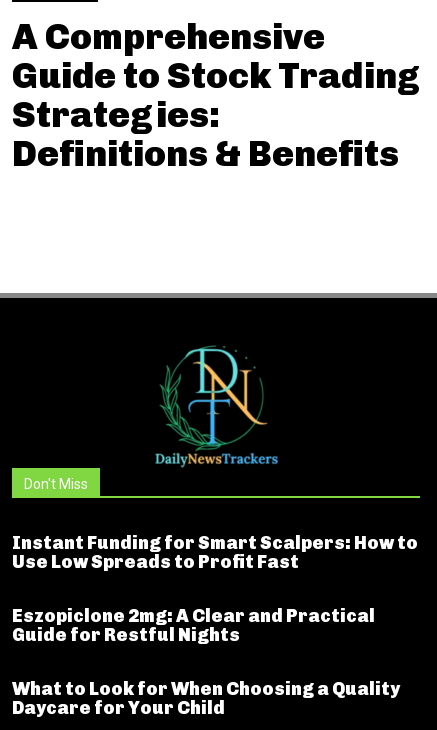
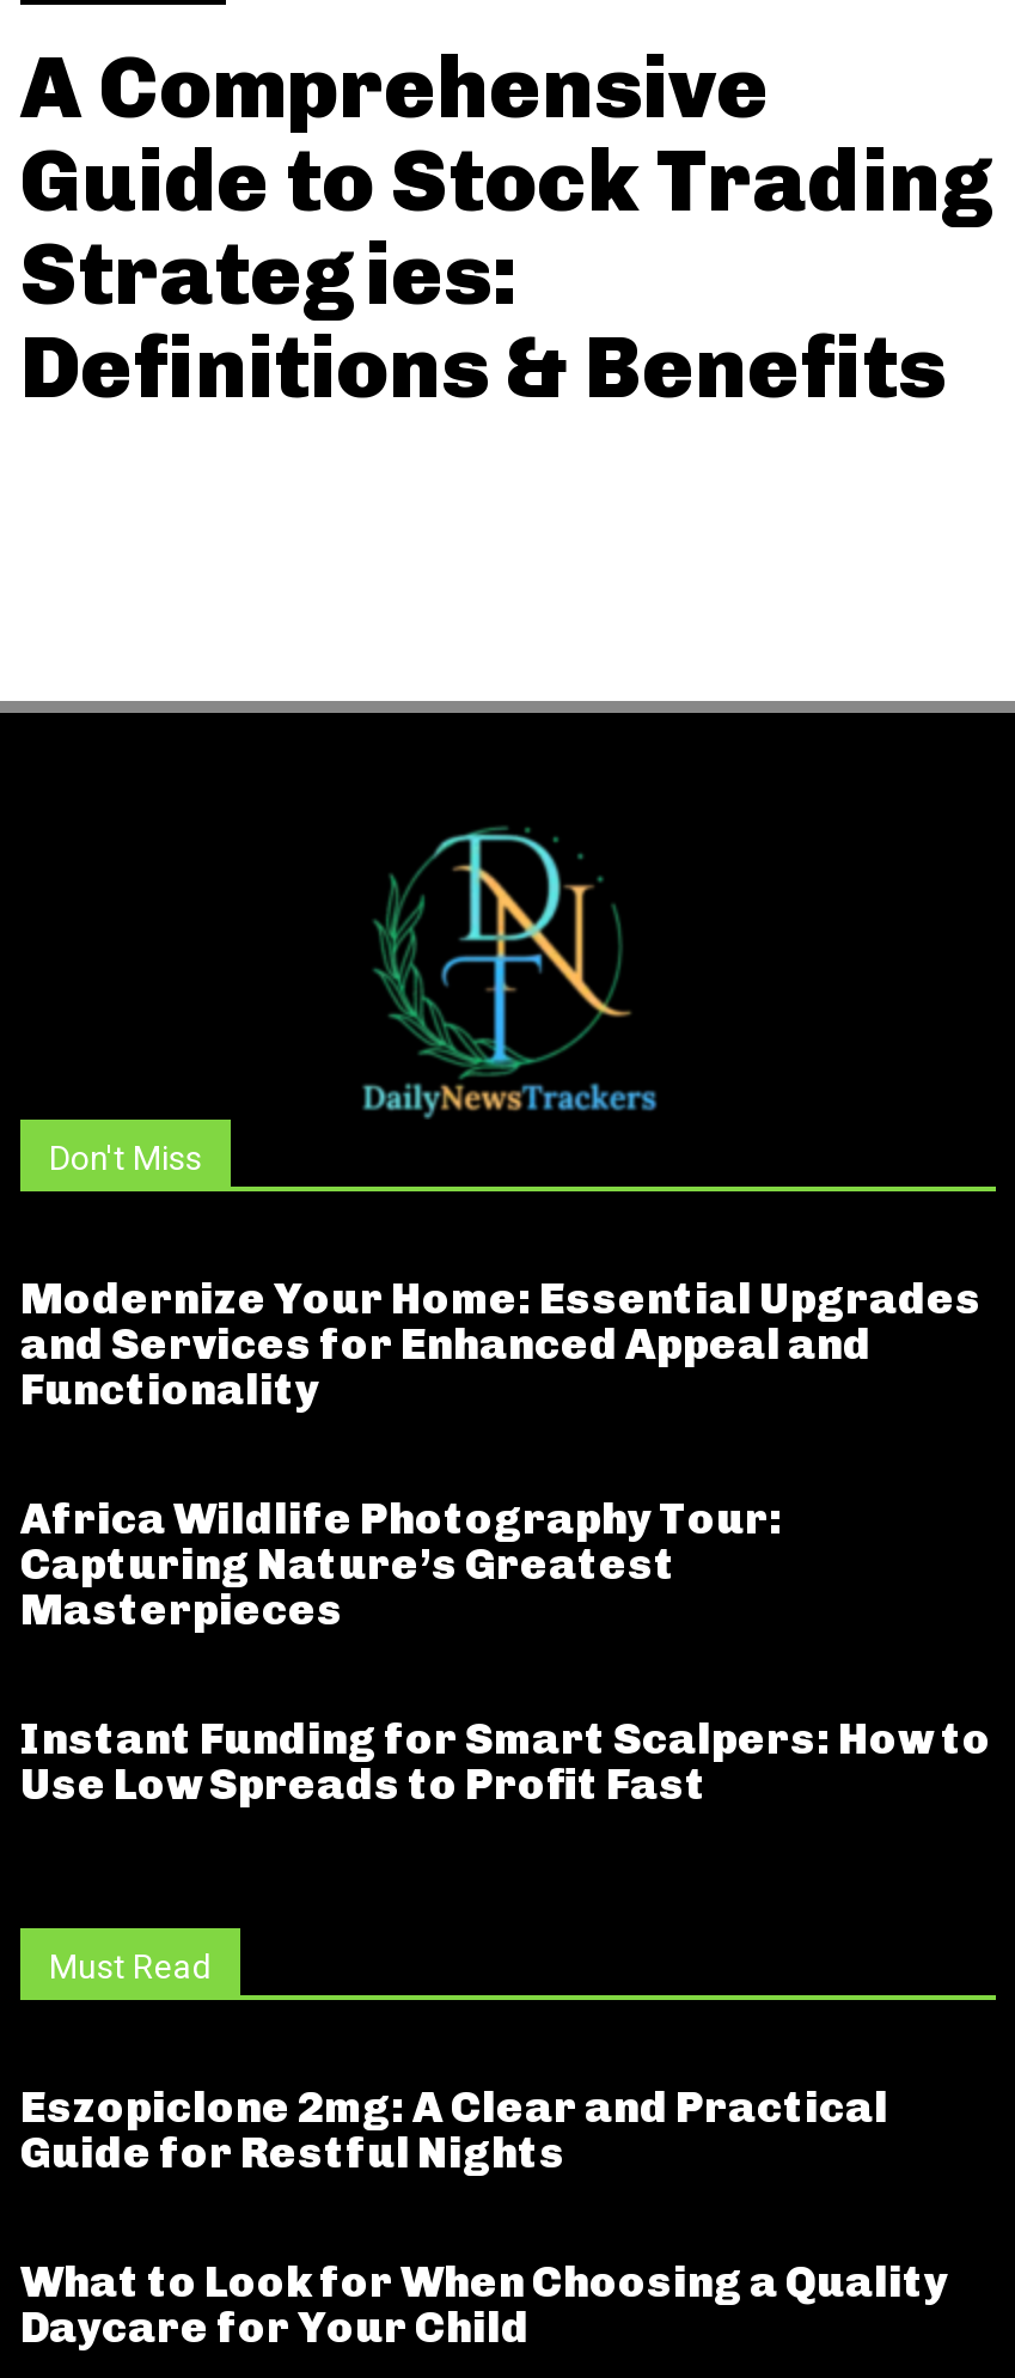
+ Modernize Your Home: Essential Upgrades
+ and Services for Enhanced Appeal and
+ Functionality
+ Africa Wildlife Photography Tour:
+ Capturing Nature’s Greatest
+ Masterpieces

+ Must Read
